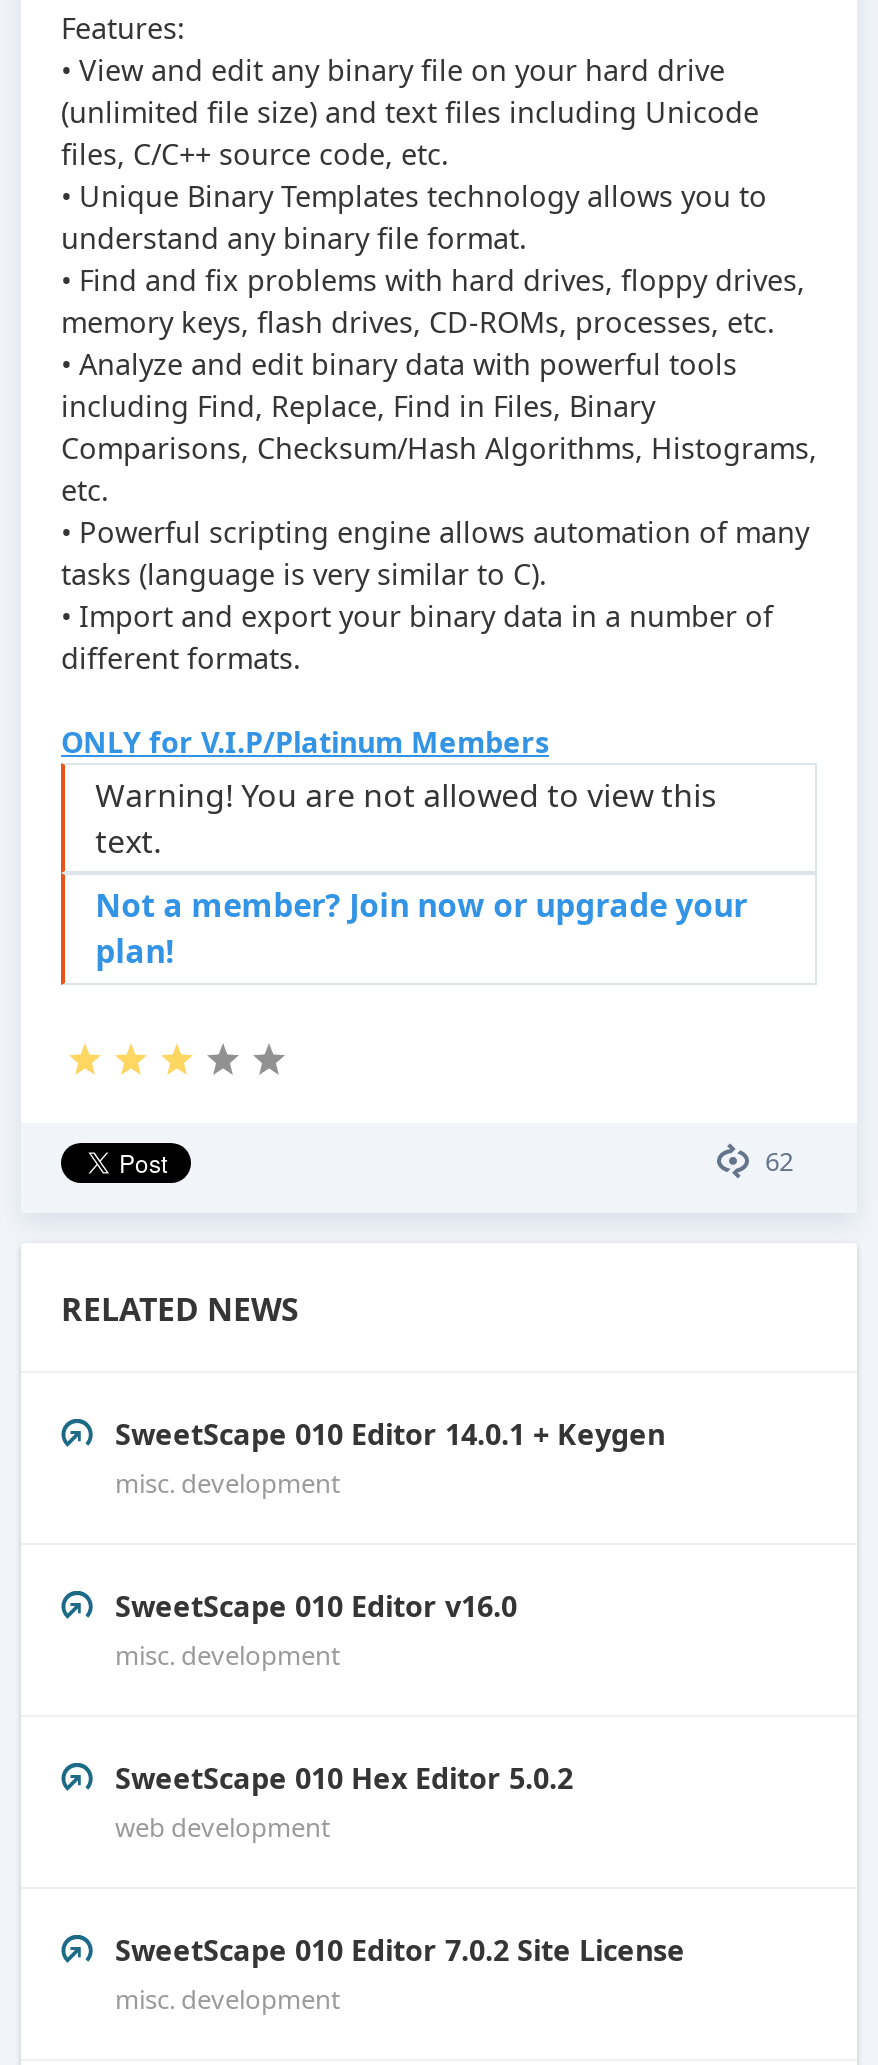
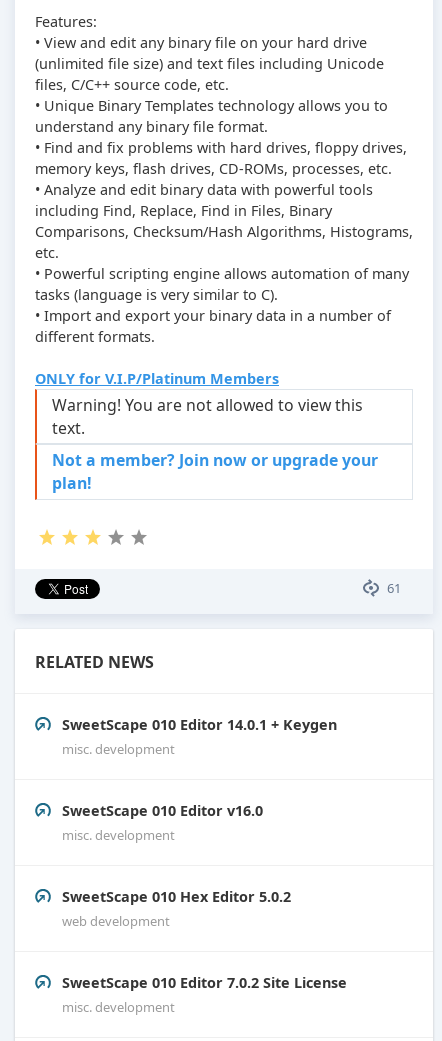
- 62
+ 61
